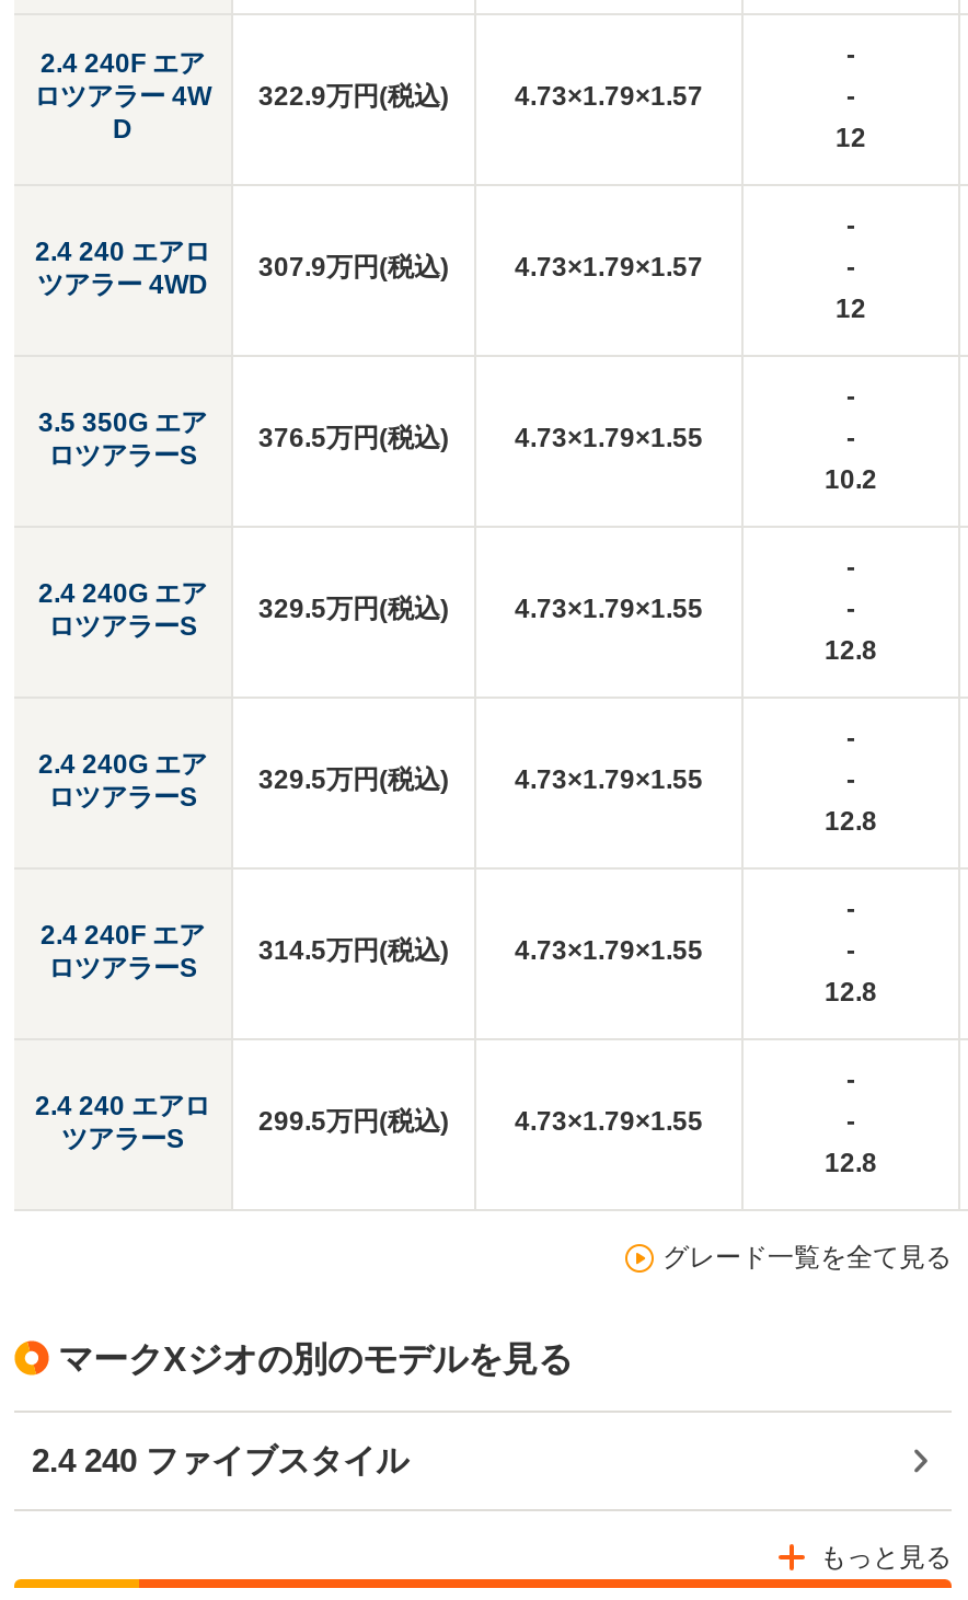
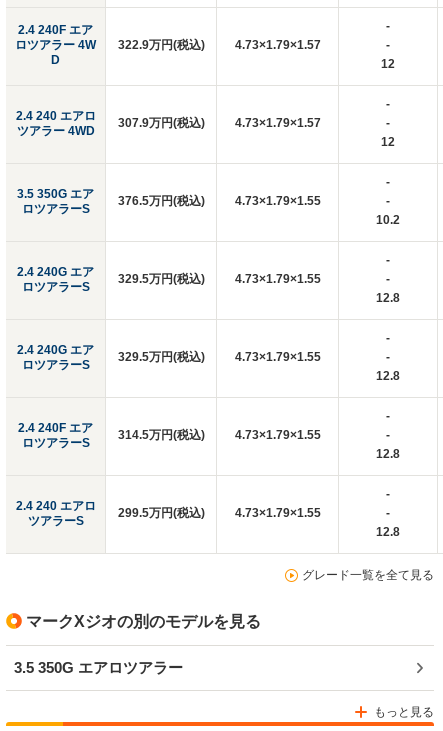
- 2.4 240 ファイブスタイル
+ 3.5 350G エアロツアラー
